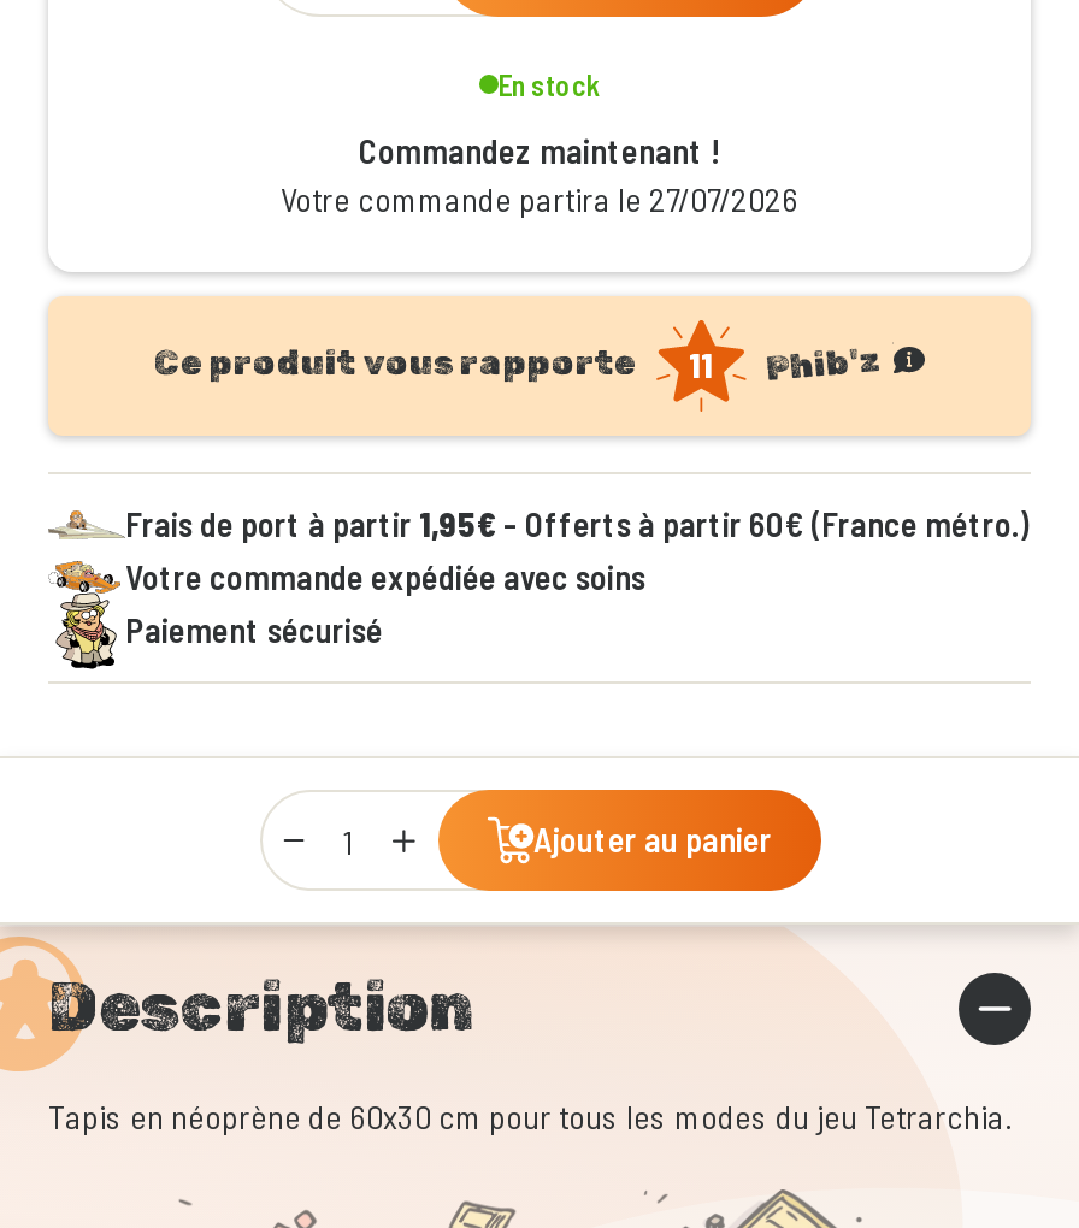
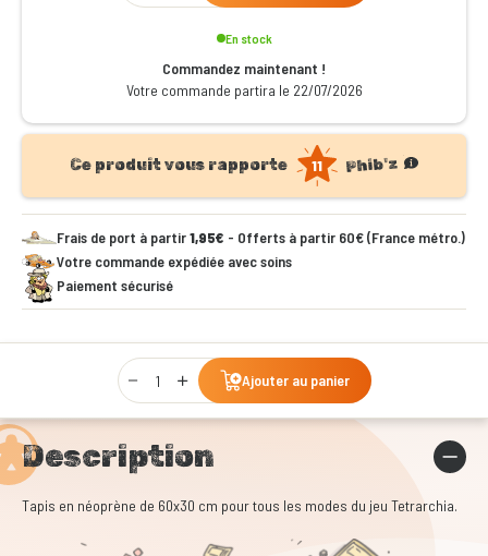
- Votre commande partira le 27/07/2026
+ Votre commande partira le 22/07/2026
